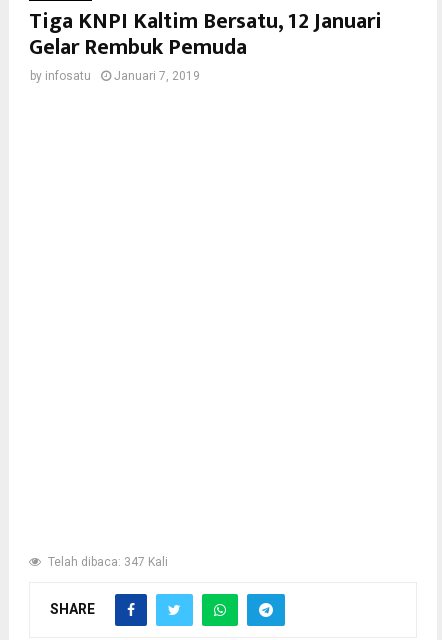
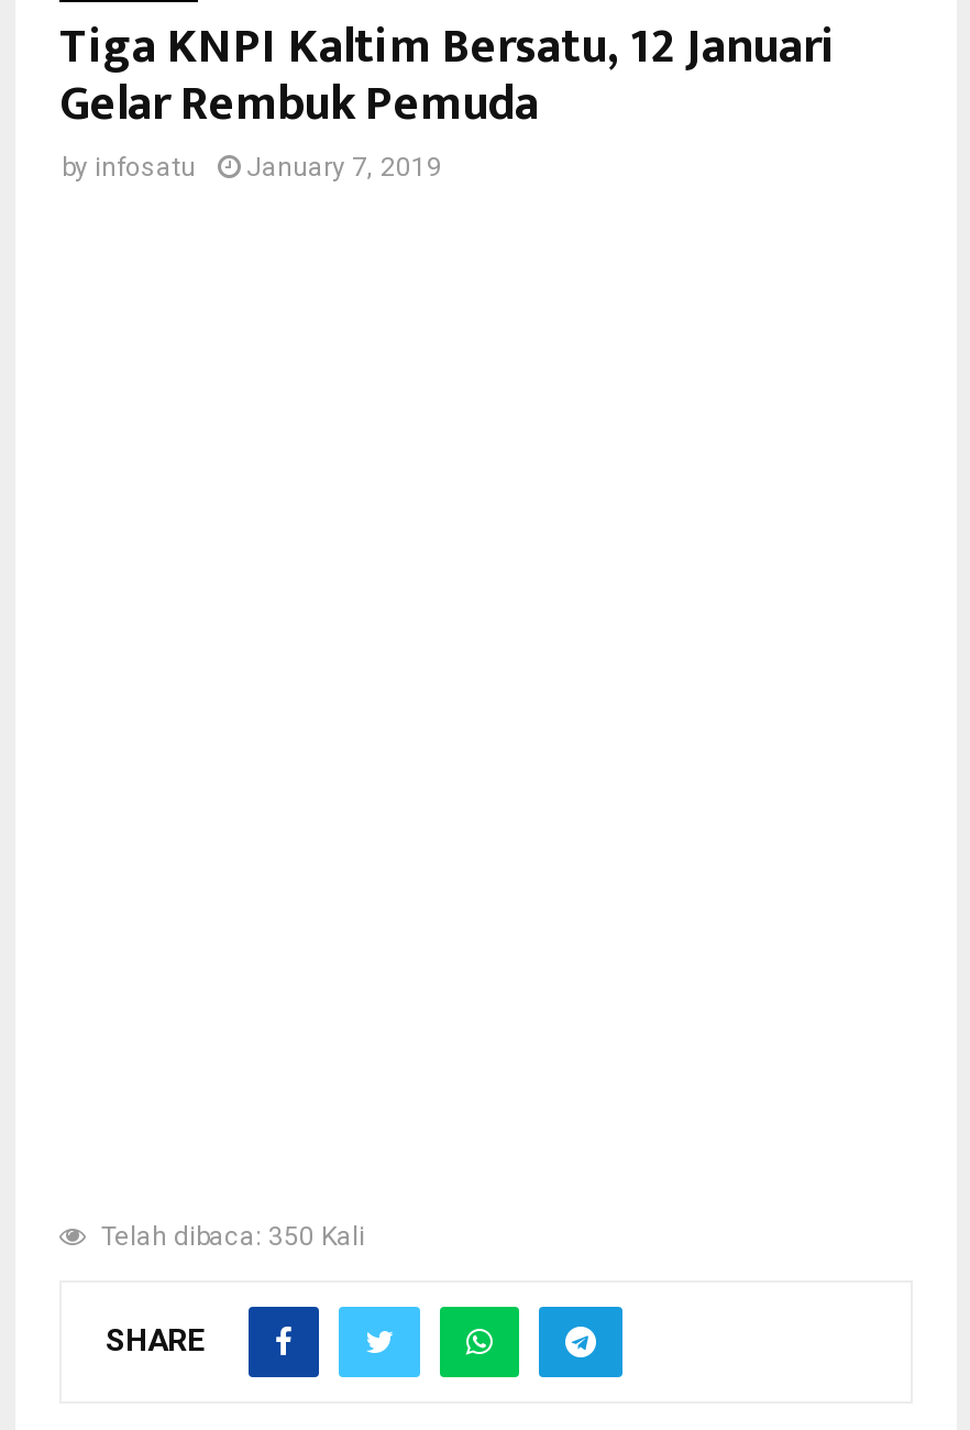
- by infosatu Januari 7, 2019
+ by infosatu January 7, 2019

- Telah dibaca: 347 Kali
+ Telah dibaca: 350 Kali
